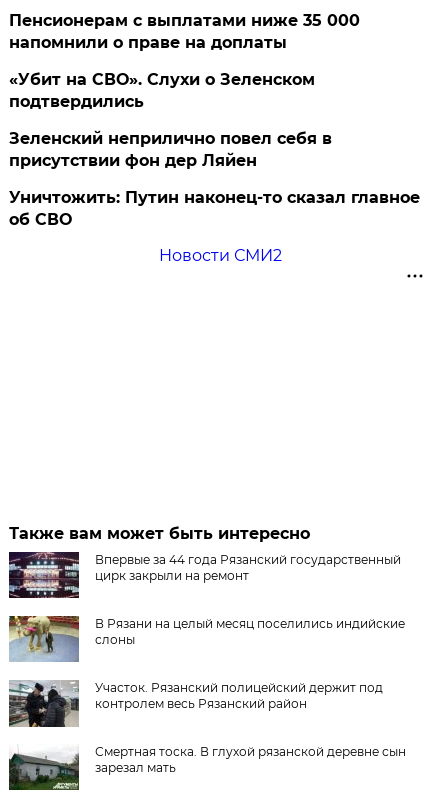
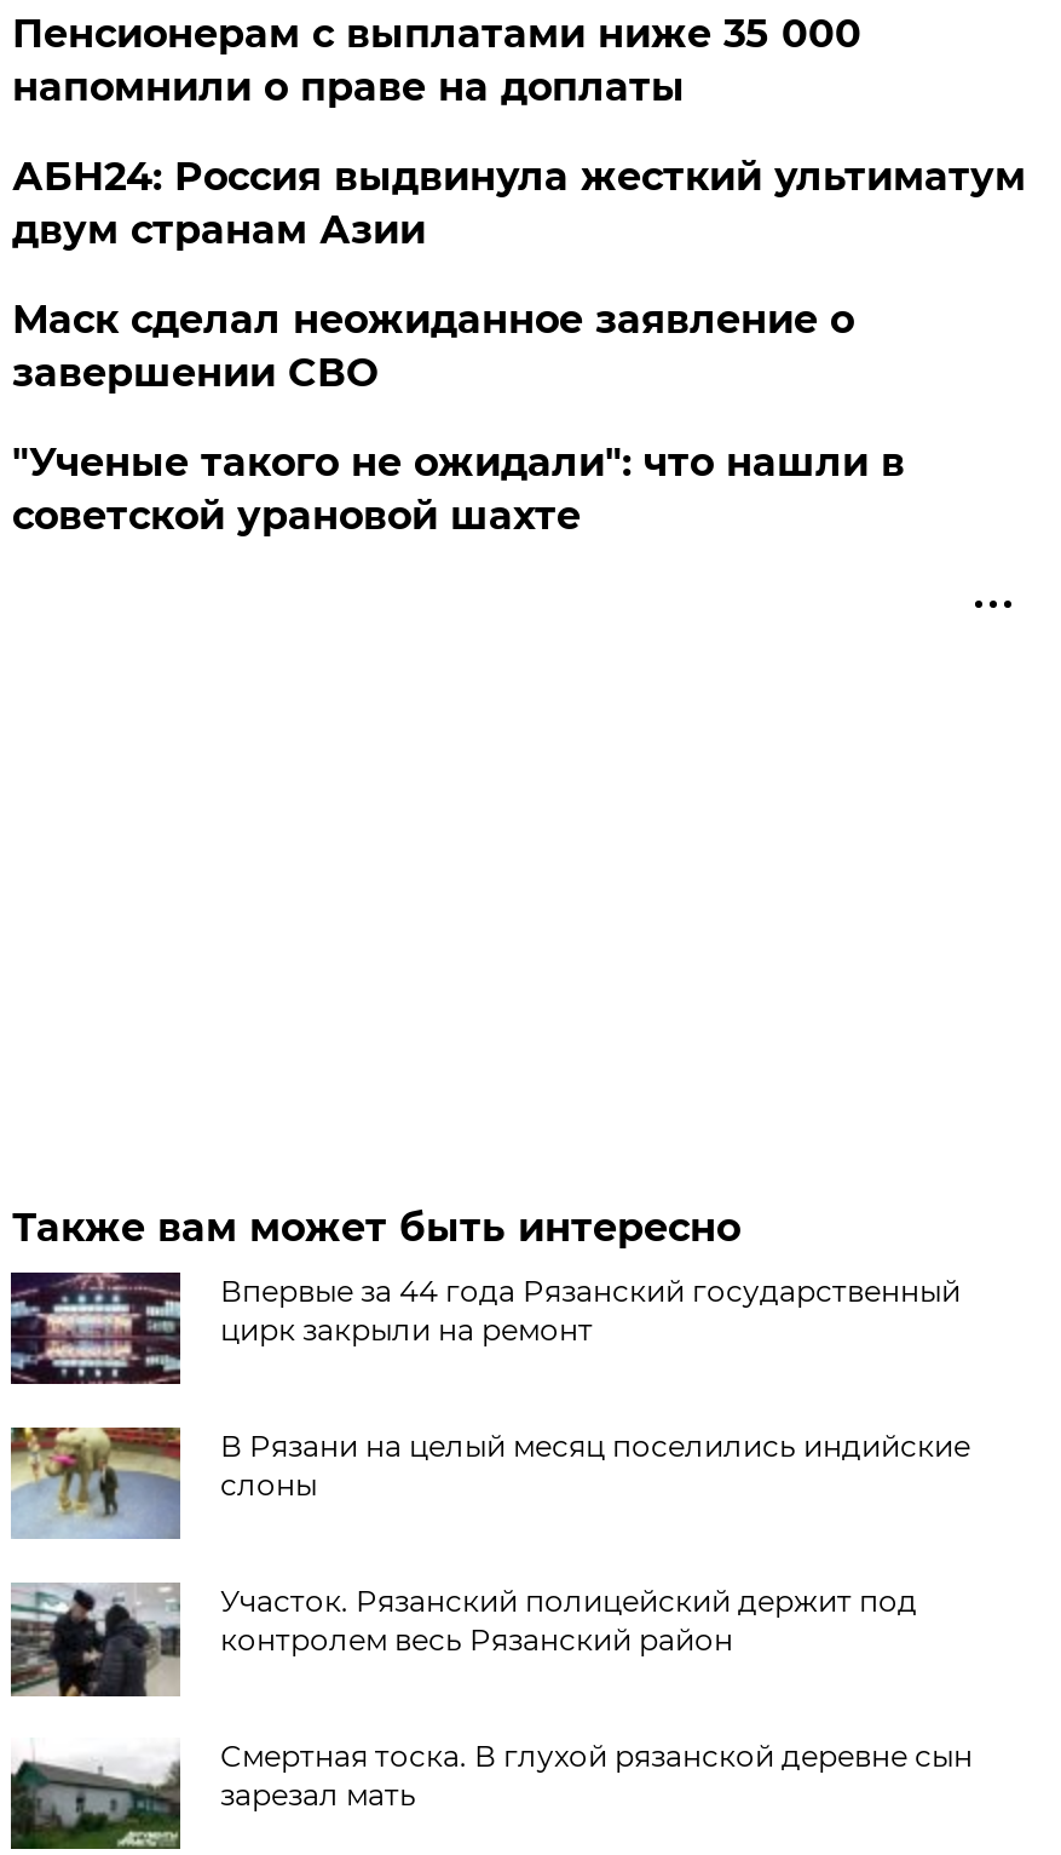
- «Убит на СВО». Слухи о Зеленском
- подтвердились
- Зеленский неприлично повел cебя в
- присутствии фон дер Ляйен
- Уничтожить: Путин наконец-то сказал главное
- об СВО
- Новости СМИ2
+ АБН24: Россия выдвинула жесткий ультиматум
+ двум странам Азии
+ Маск сделал неожиданное заявление о
+ завершении СВО
+ "Ученые такого не ожидали": что нашли в
+ советской урановой шахте
